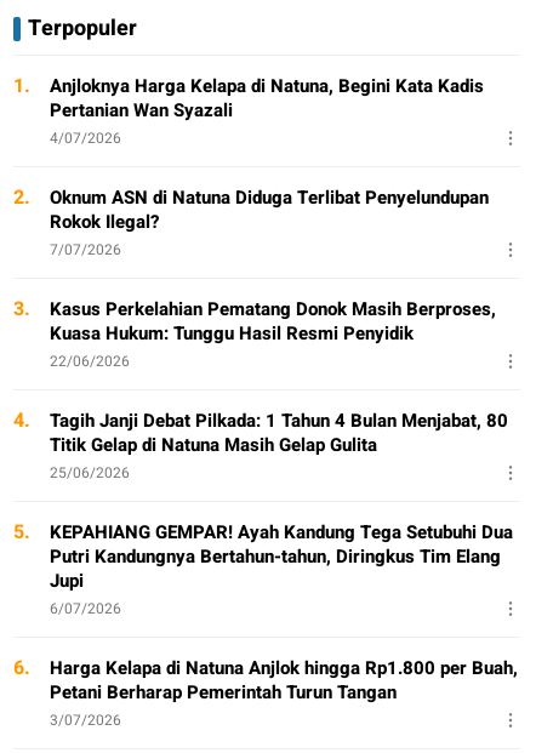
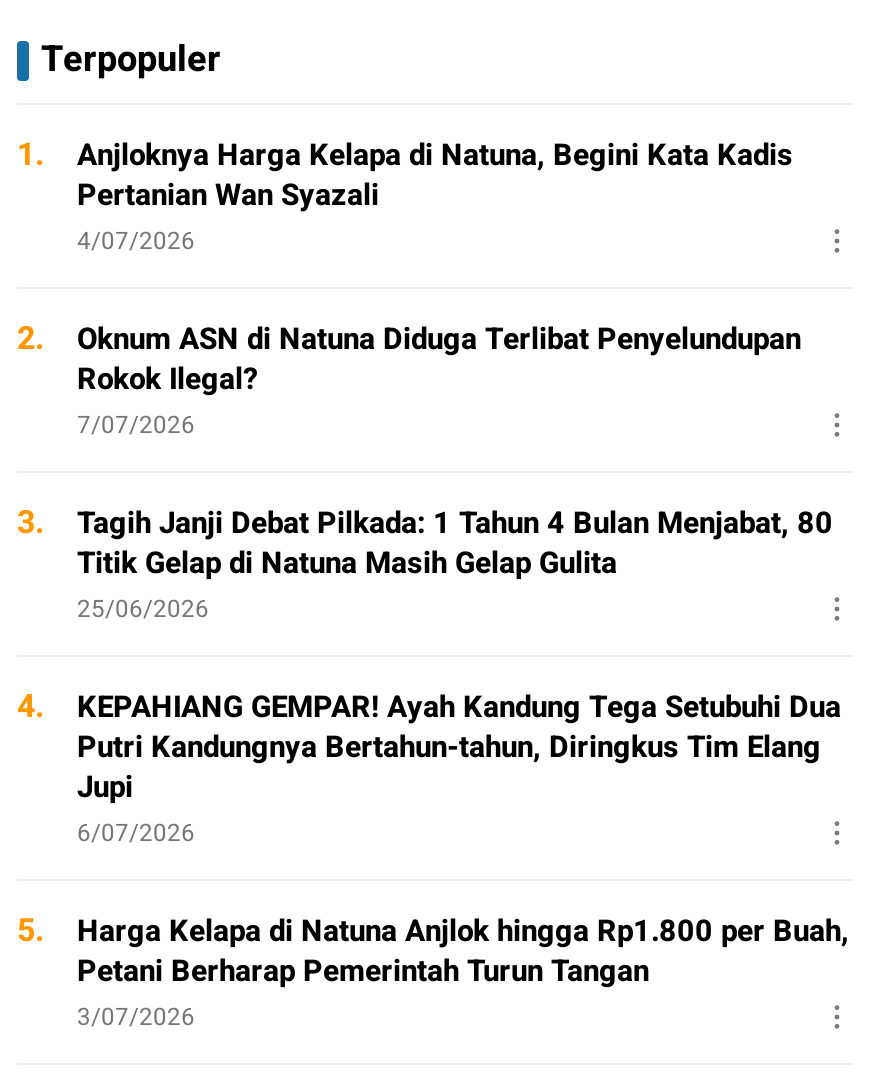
- Kasus Perkelahian Pematang Donok Masih Berproses,
- Kuasa Hukum: Tunggu Hasil Resmi Penyidik
- 22/06/2026
- 4.

- 5. KEPAHIANG GEMPAR! Ayah Kandung Tega Setubuhi Dua
+ 4. KEPAHIANG GEMPAR! Ayah Kandung Tega Setubuhi Dua

- 6. Harga Kelapa di Natuna Anjlok hingga Rp1.800 per Buah,
+ 5. Harga Kelapa di Natuna Anjlok hingga Rp1.800 per Buah,
